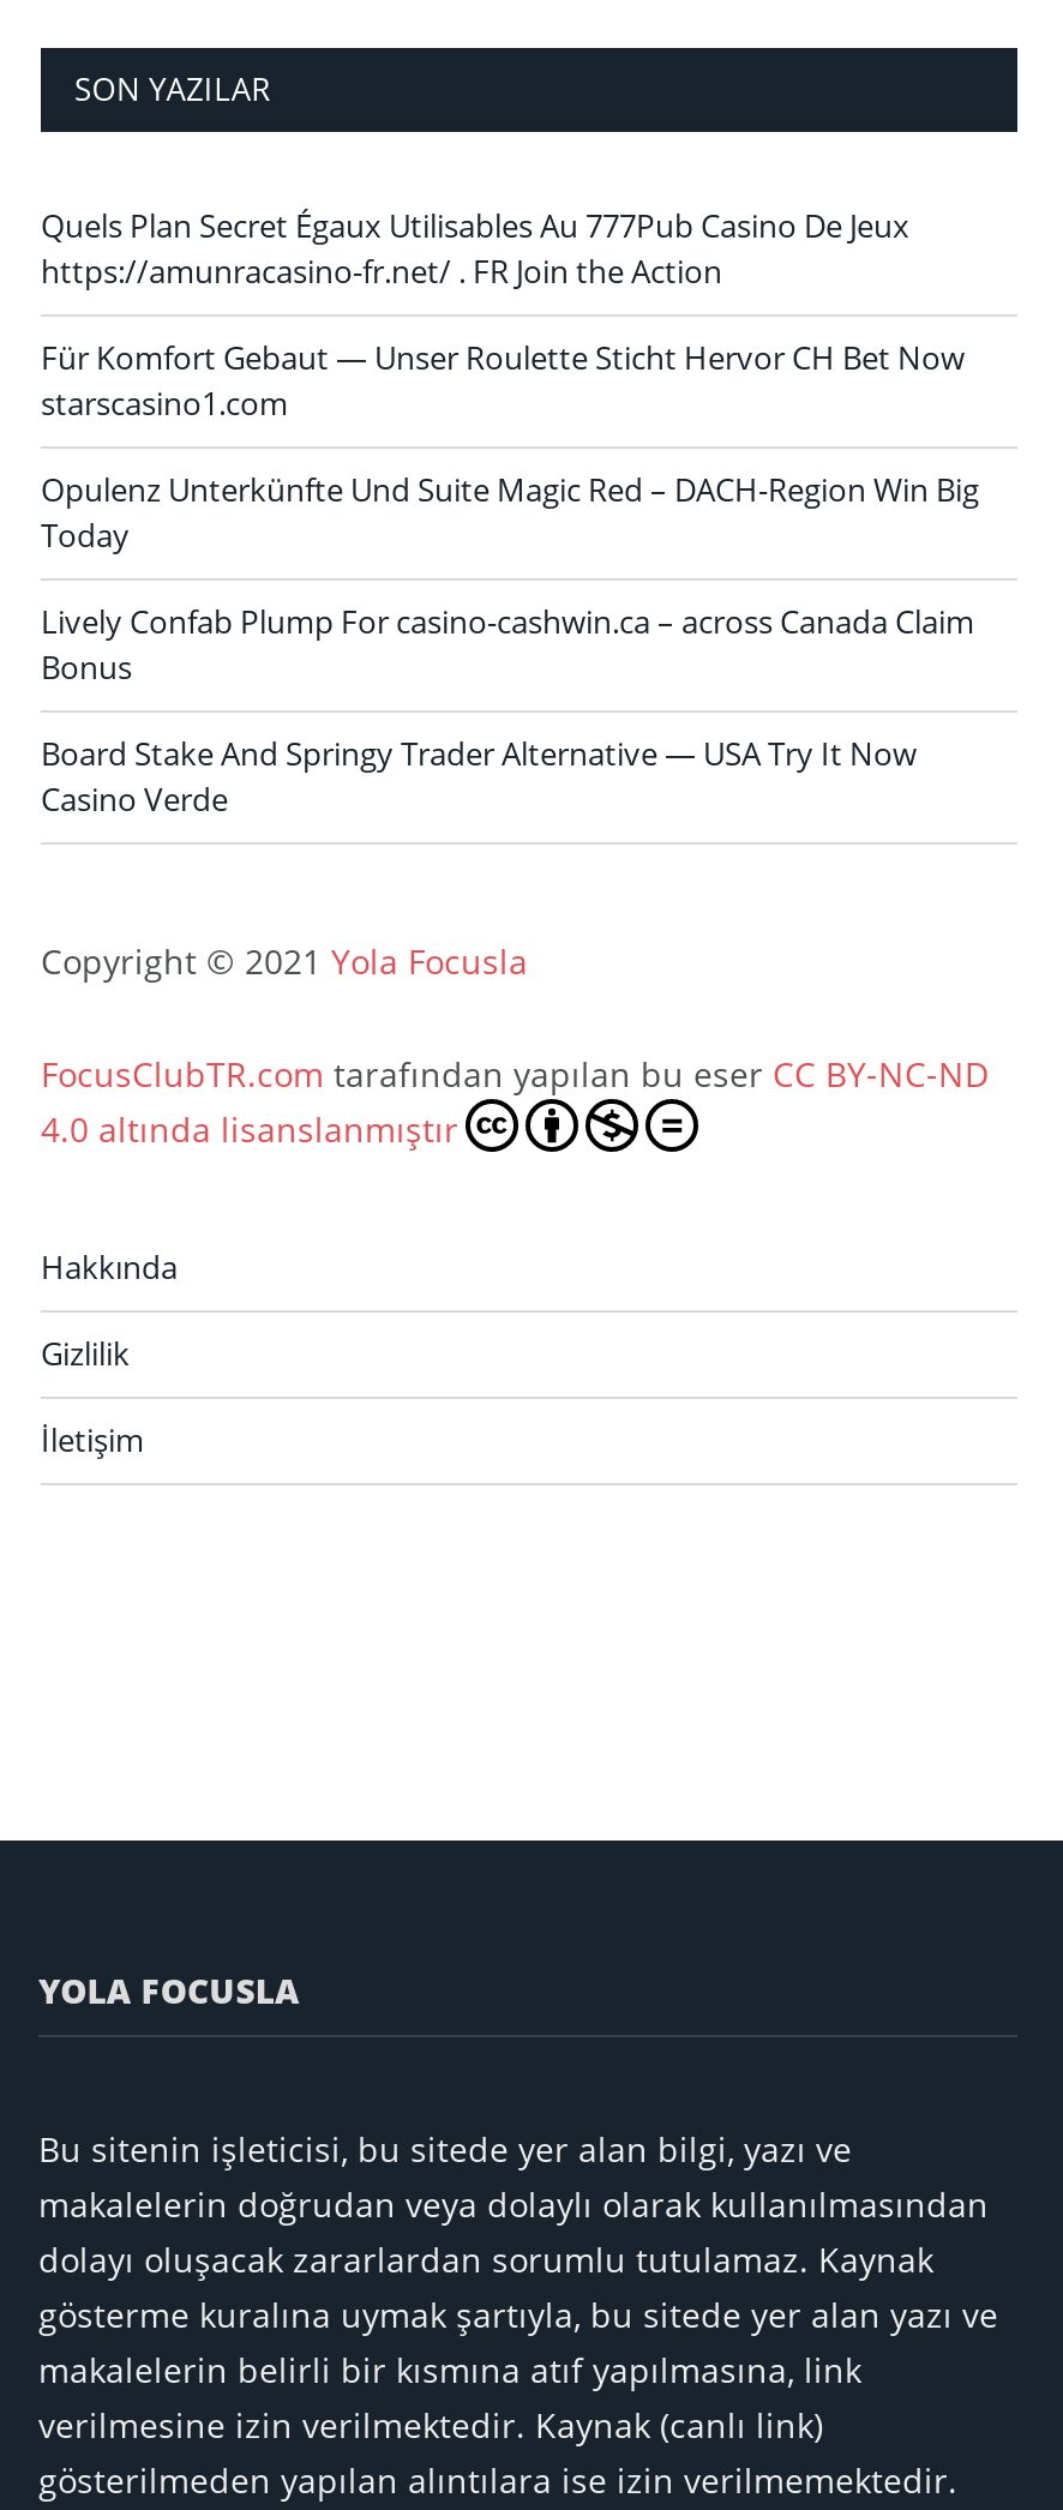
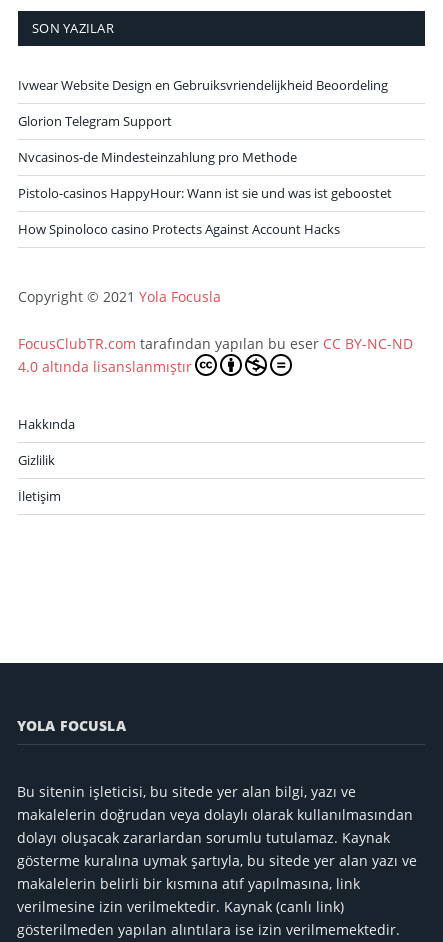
- Quels Plan Secret Égaux Utilisables Au 777Pub Casino De Jeux
- https://amunracasino-fr.net/ . FR Join the Action
+ Ivwear Website Design en Gebruiksvriendelijkheid Beoordeling

- Für Komfort Gebaut — Unser Roulette Sticht Hervor CH Bet Now
- starscasino1.com
+ Glorion Telegram Support

- Opulenz Unterkünfte Und Suite Magic Red – DACH-Region Win Big
- Today
+ Nvcasinos-de Mindesteinzahlung pro Methode

- Lively Confab Plump For casino-cashwin.ca – across Canada Claim
- Bonus
+ Pistolo-casinos HappyHour: Wann ist sie und was ist geboostet

- Board Stake And Springy Trader Alternative — USA Try It Now
- Casino Verde
+ How Spinoloco casino Protects Against Account Hacks
